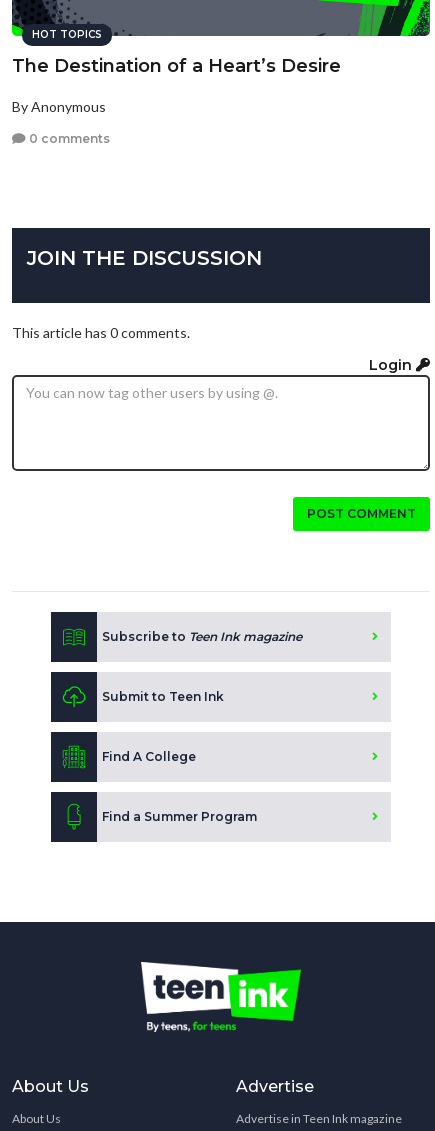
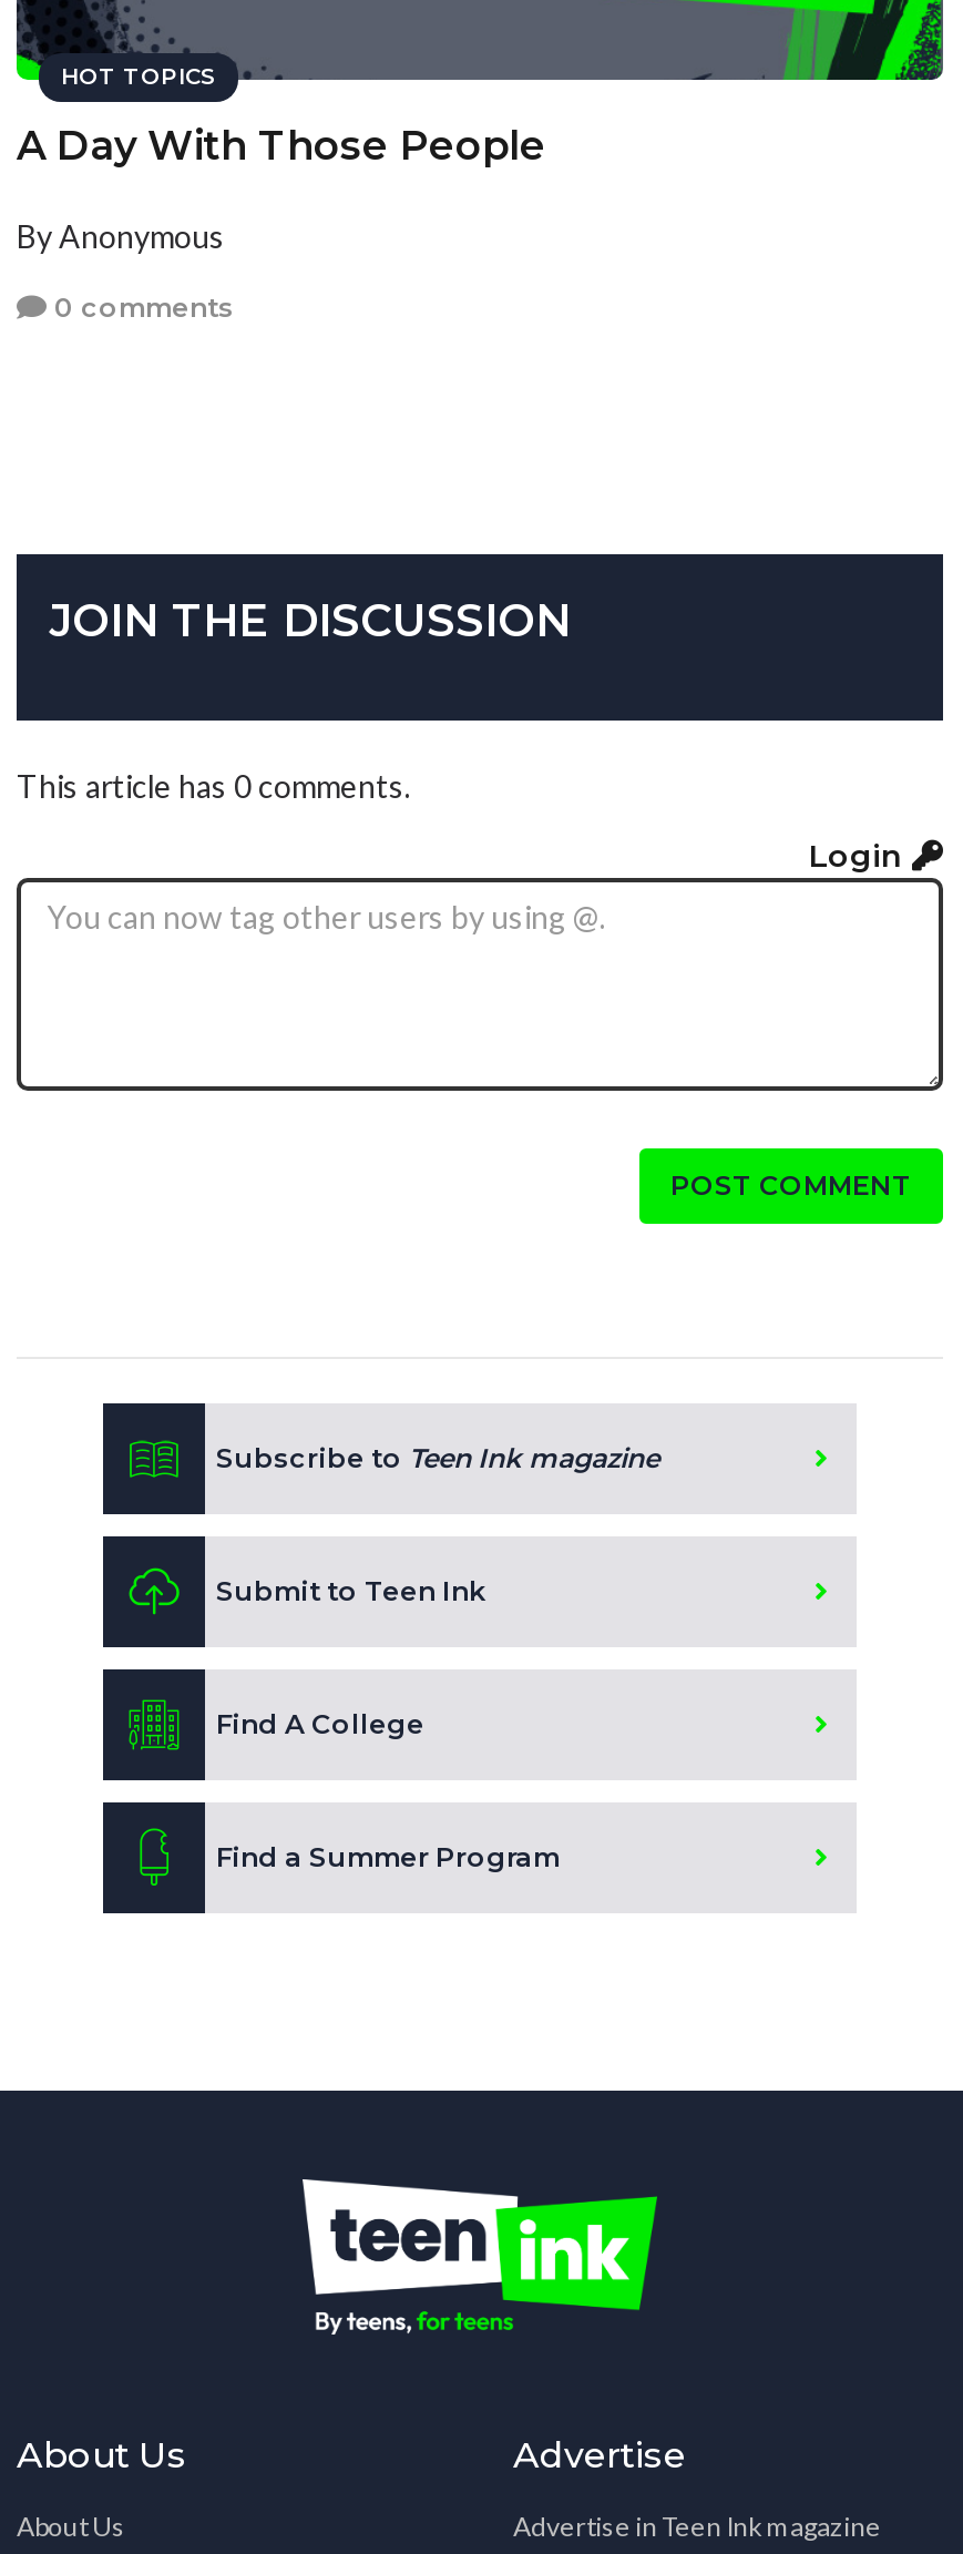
- The Destination of a Heart’s Desire
+ A Day With Those People
